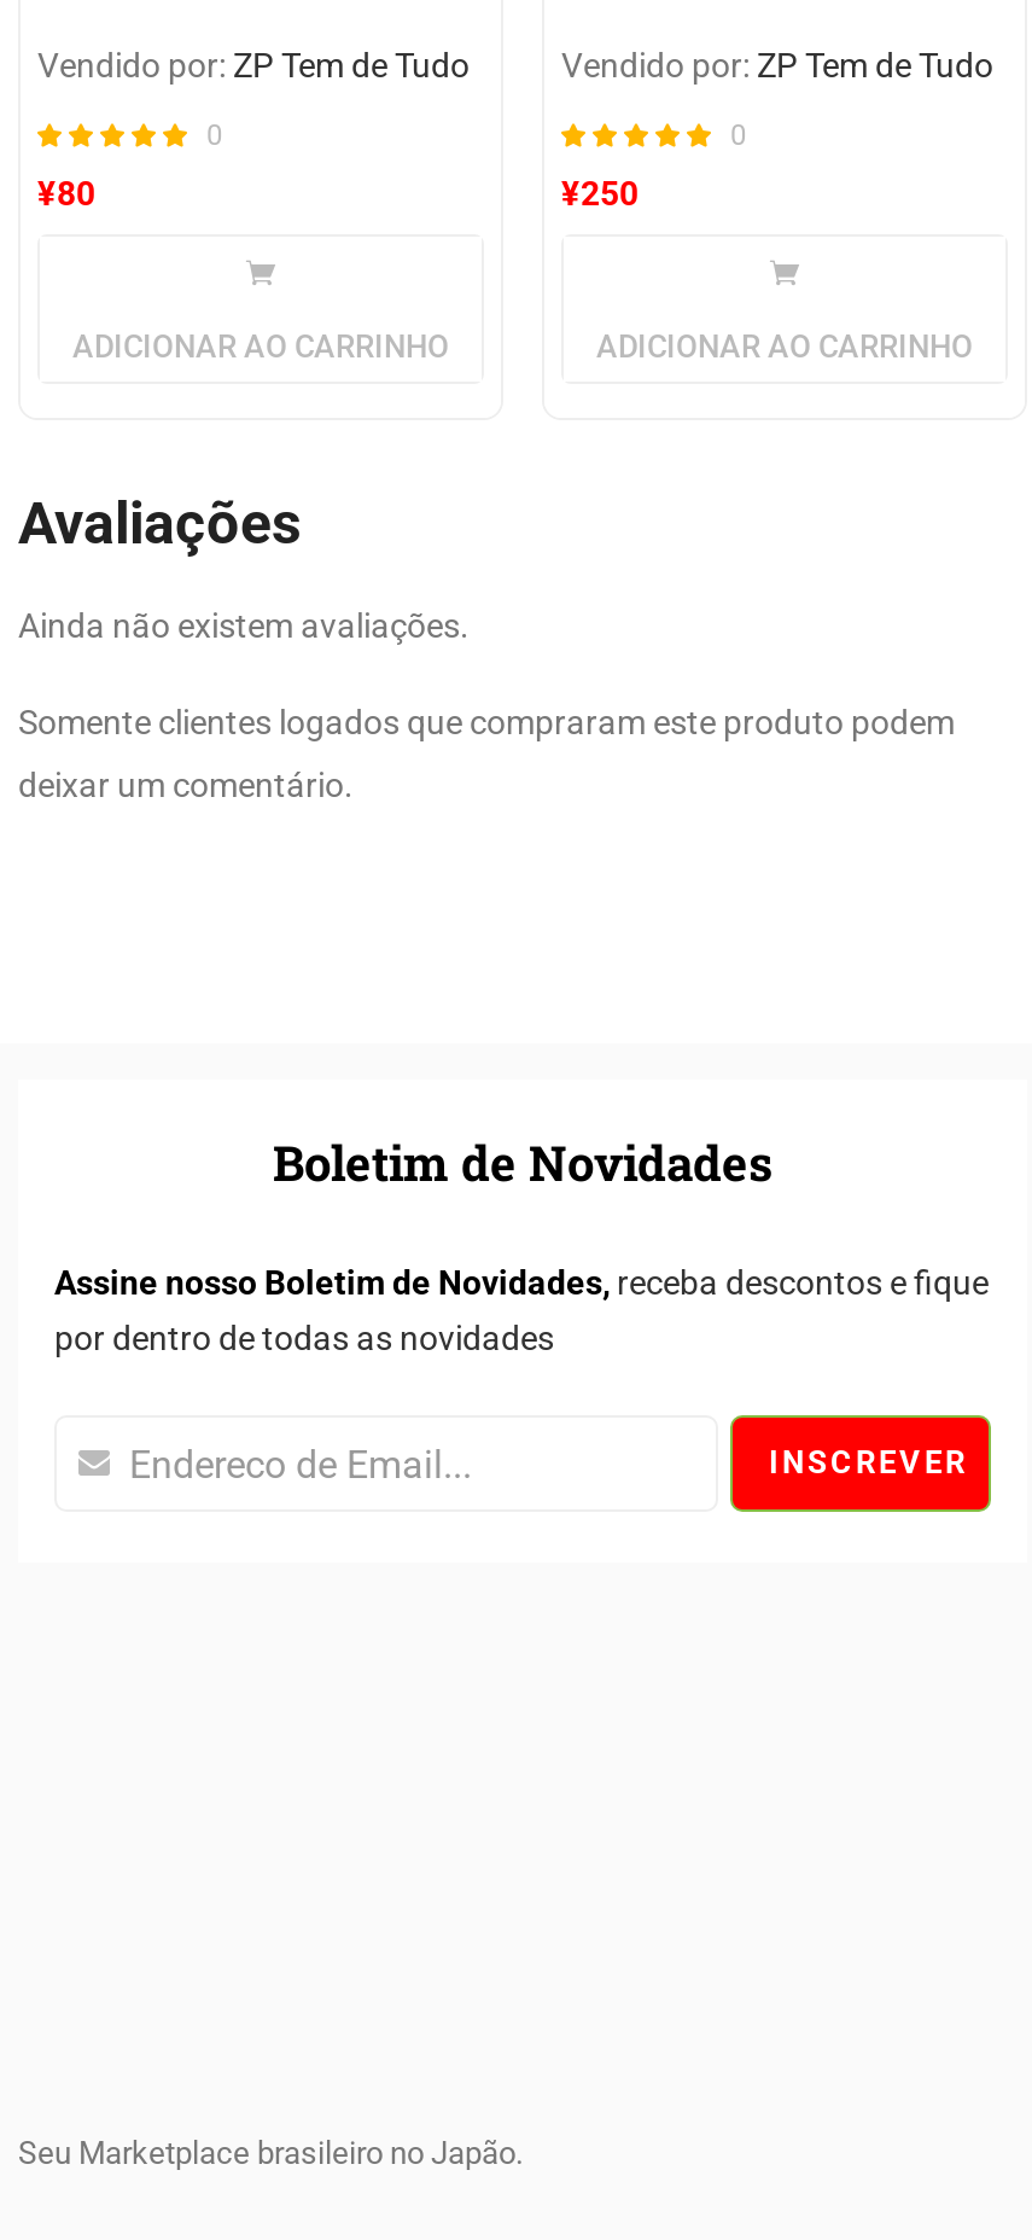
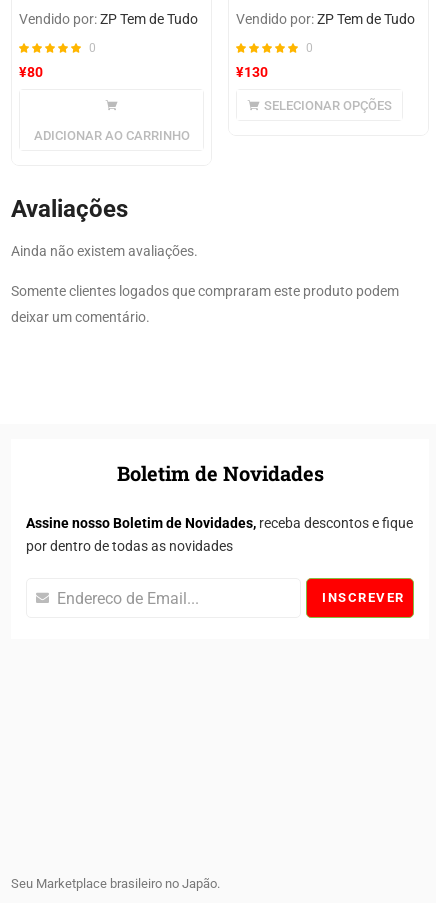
- ¥250
+ ¥130

- ADICIONAR AO CARRINHO
+ SELECIONAR OPÇÕES
